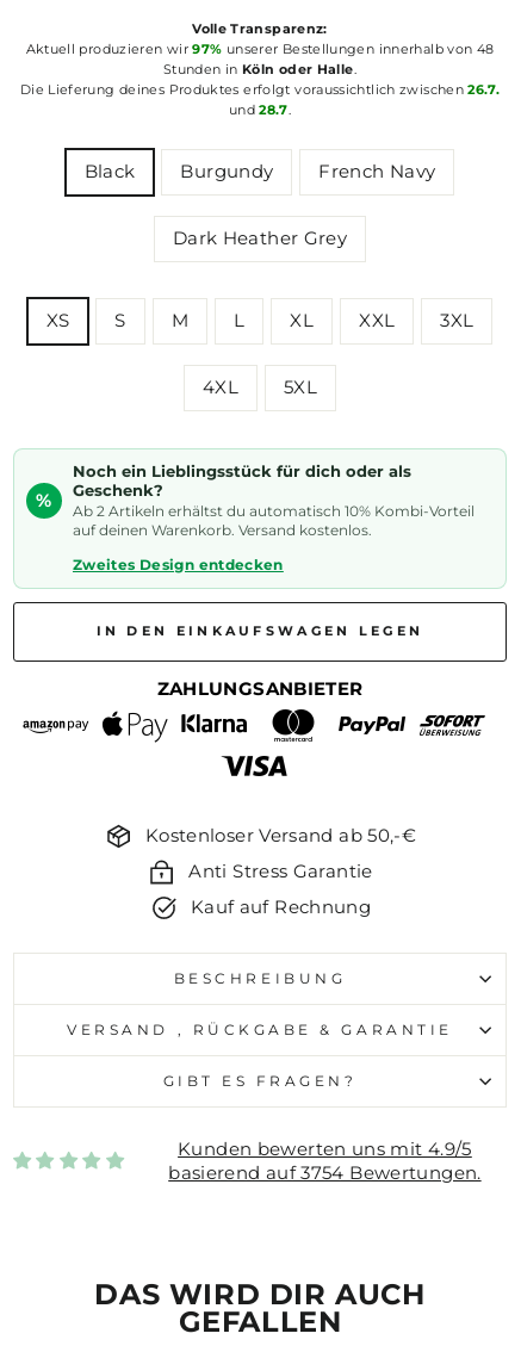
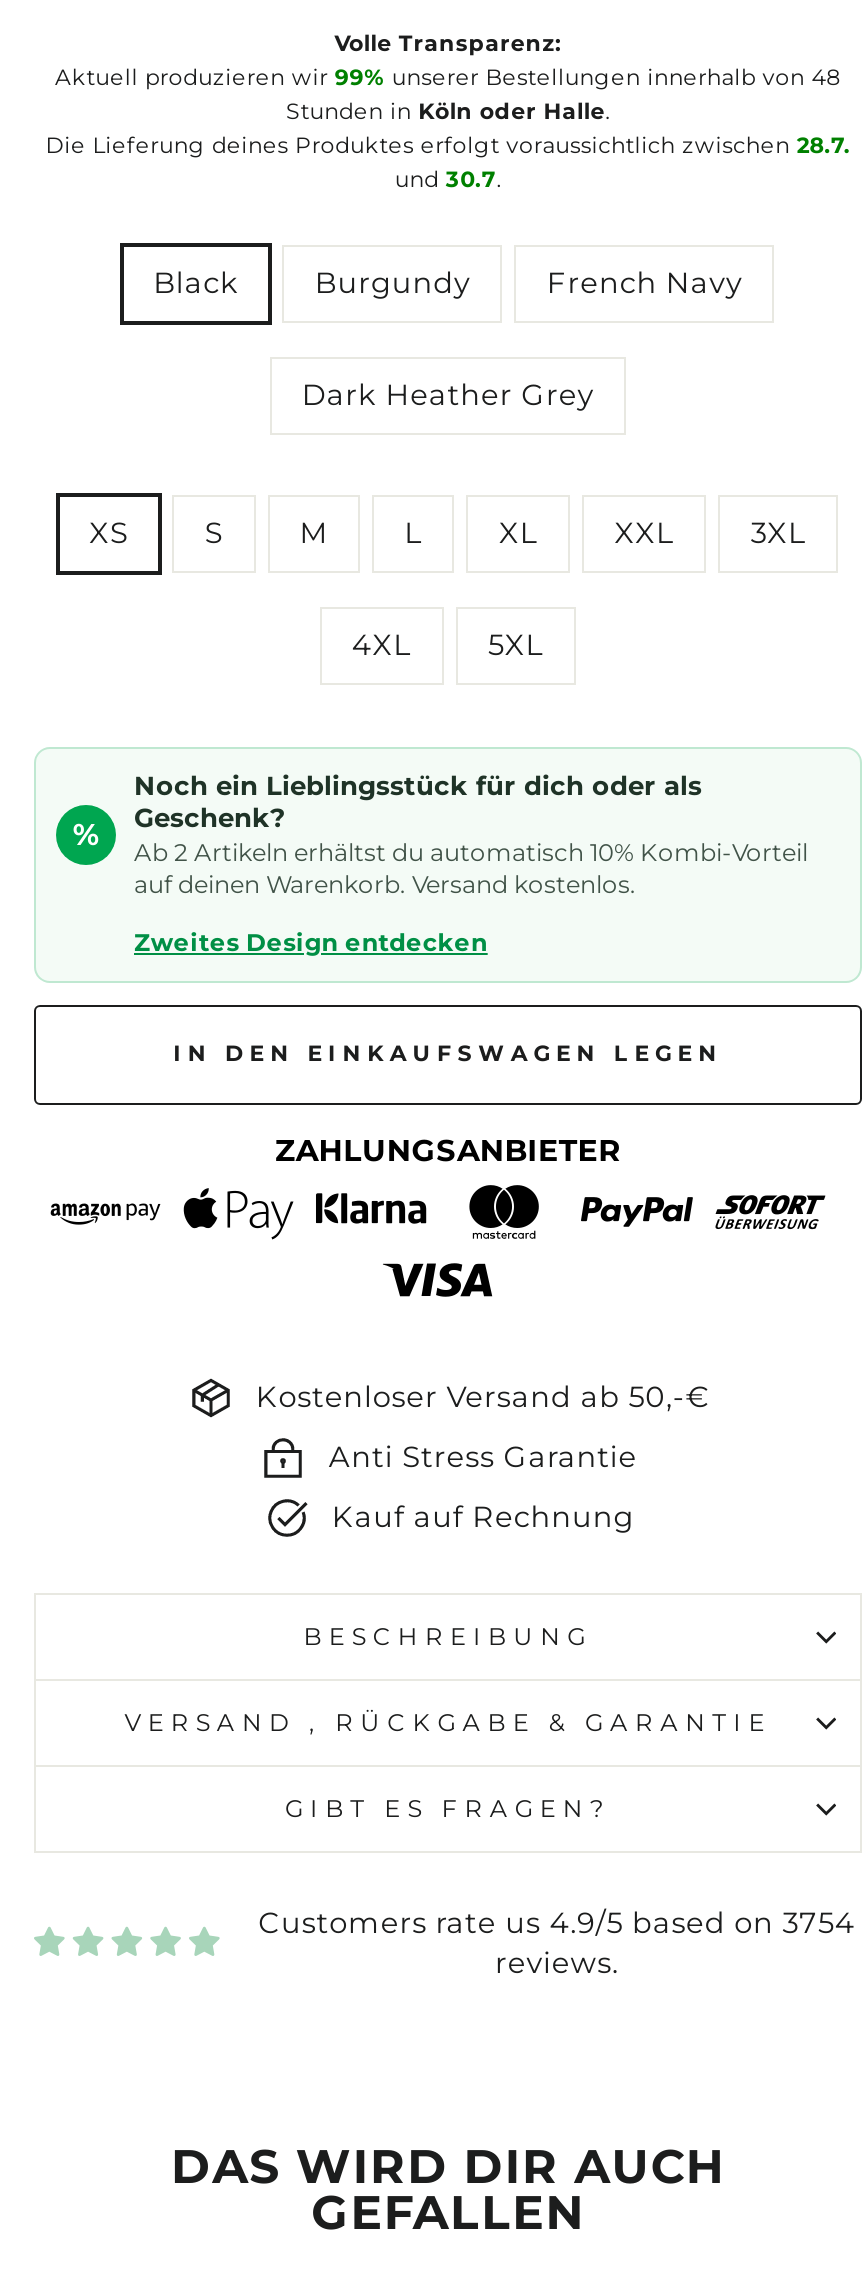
- Aktuell produzieren wir 97% unserer Bestellungen innerhalb von 48
+ Aktuell produzieren wir 99% unserer Bestellungen innerhalb von 48

- Die Lieferung deines Produktes erfolgt voraussichtlich zwischen 26.7.
+ Die Lieferung deines Produktes erfolgt voraussichtlich zwischen 28.7.

- und 28.7.
+ und 30.7.

- Kunden bewerten uns mit 4.9/5
- basierend auf 3754 Bewertungen.
+ Customers rate us 4.9/5 based on 3754
+ reviews.
